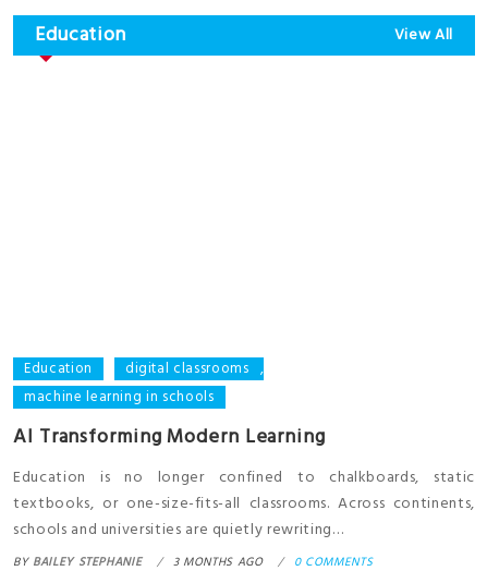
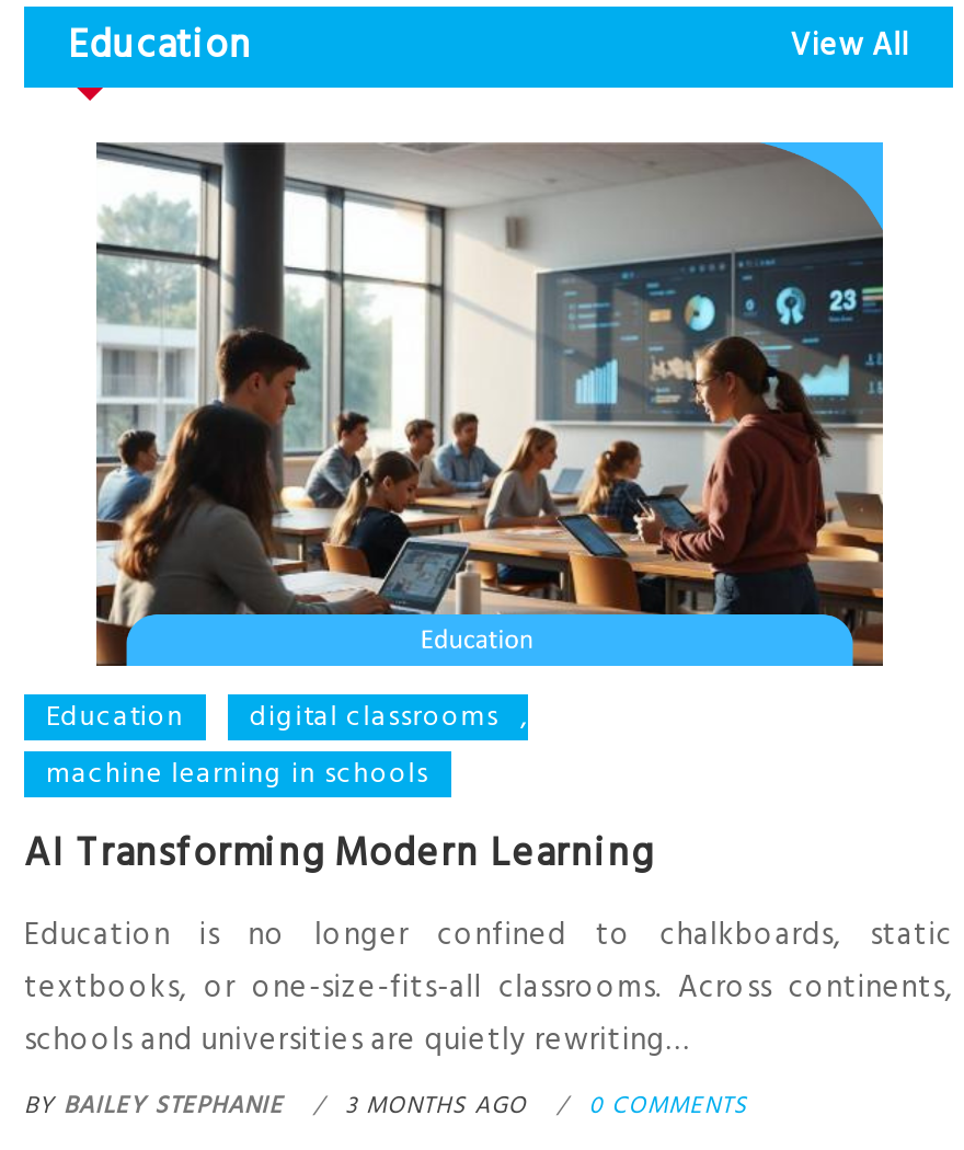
+ [image]
